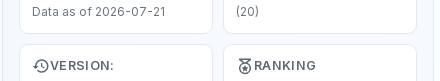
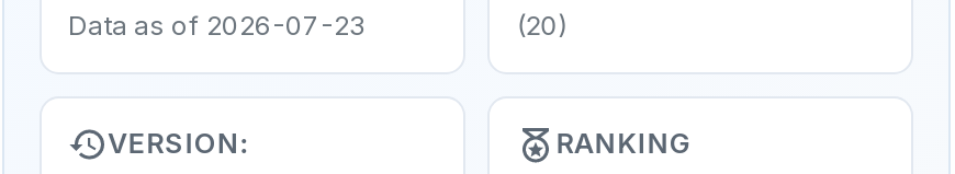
- Data as of 2026-07-21
+ Data as of 2026-07-23
